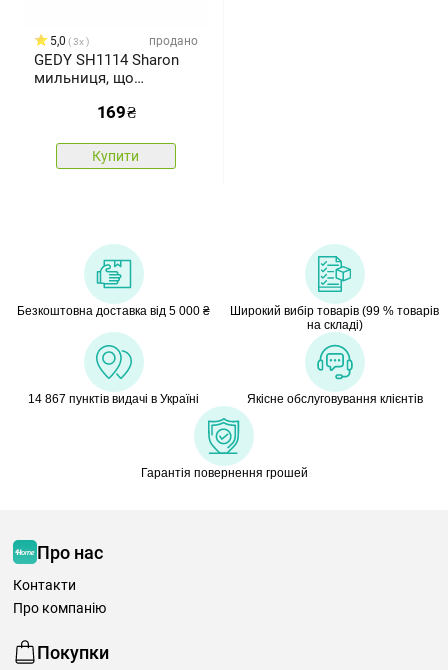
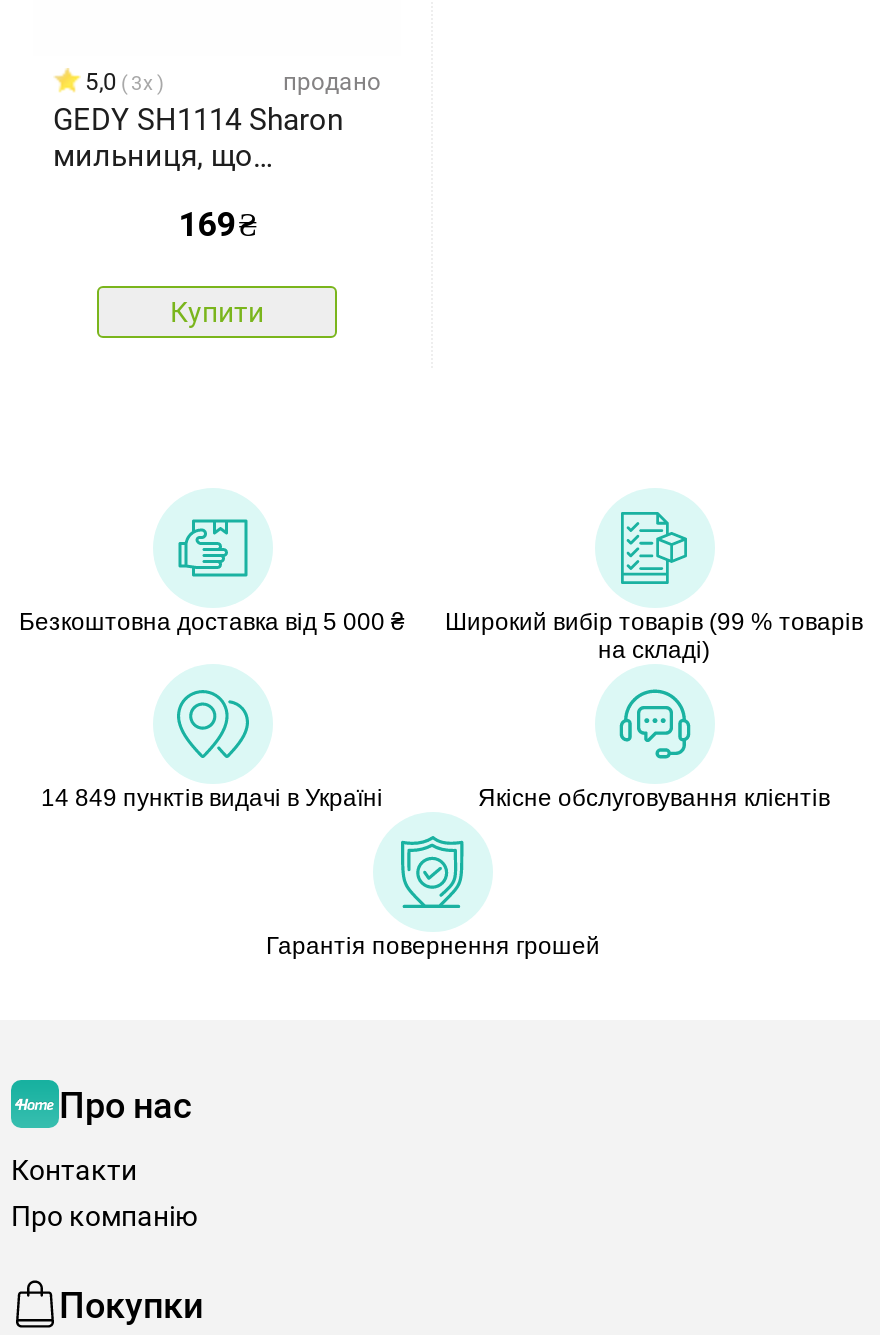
- 14 867 пунктів видачі в Україні
+ 14 849 пунктів видачі в Україні
